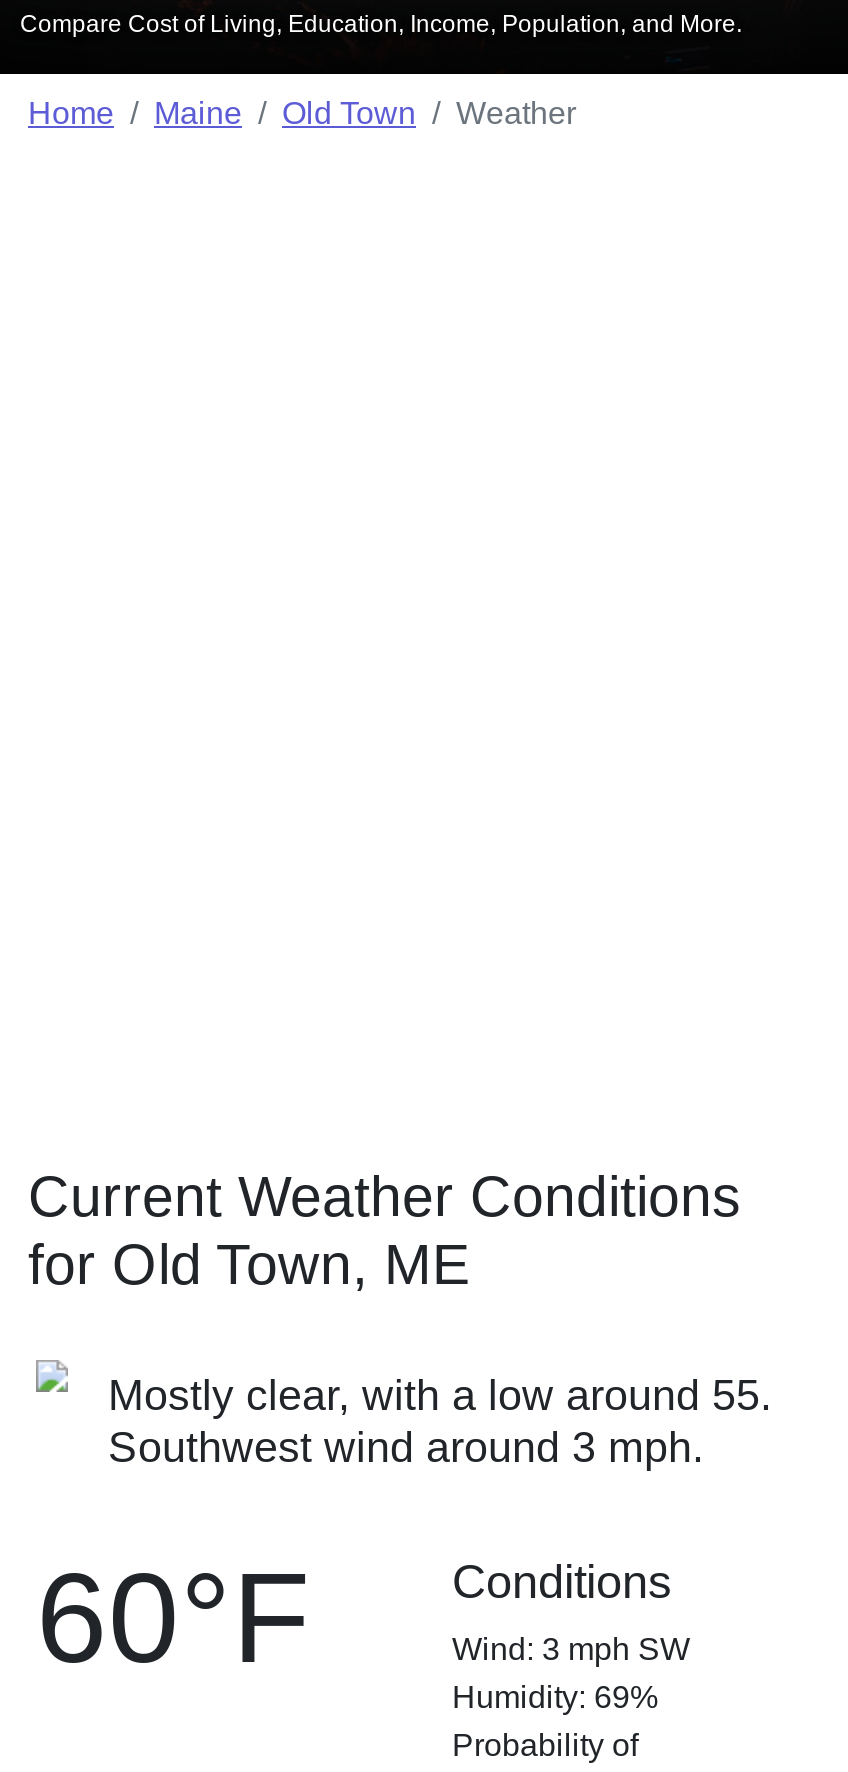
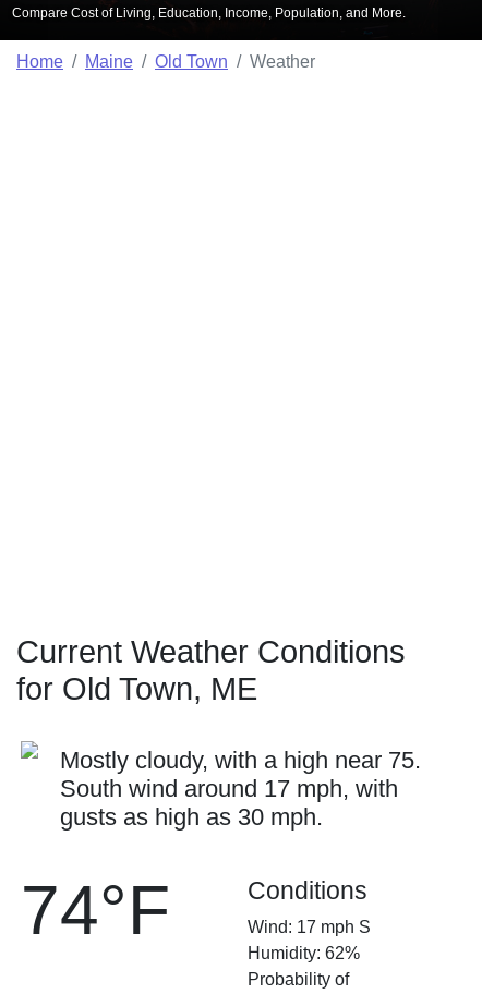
- Mostly clear, with a low around 55.
- Southwest wind around 3 mph.
+ Mostly cloudy, with a high near 75.
+ South wind around 17 mph, with
+ gusts as high as 30 mph.

- 60°F
+ 74°F

- Wind: 3 mph SW
+ Wind: 17 mph S

- Humidity: 69%
+ Humidity: 62%
